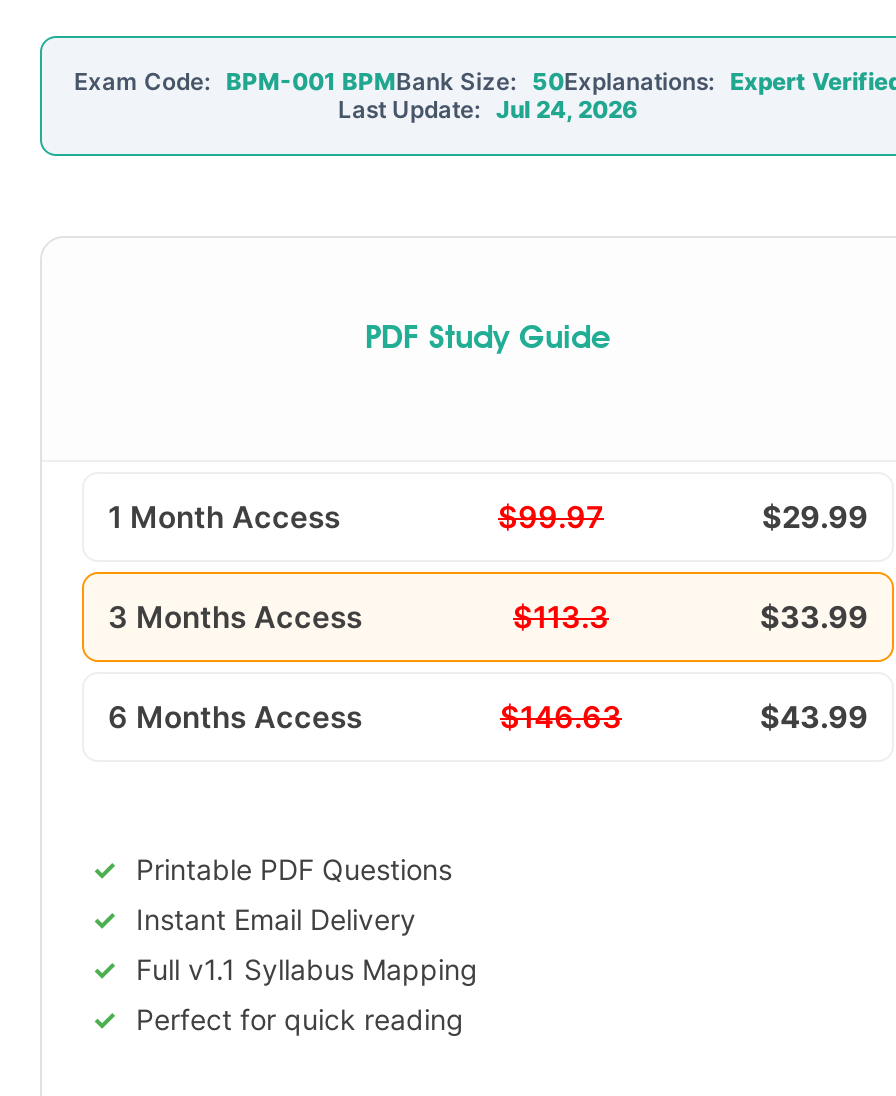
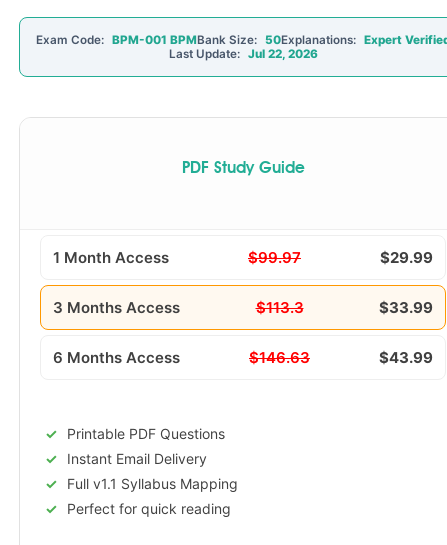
- Last Update: Jul 24, 2026
+ Last Update: Jul 22, 2026
